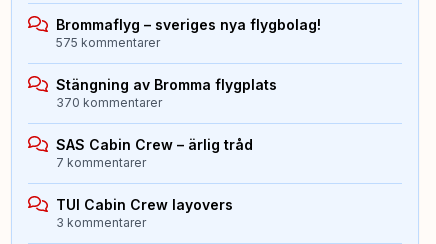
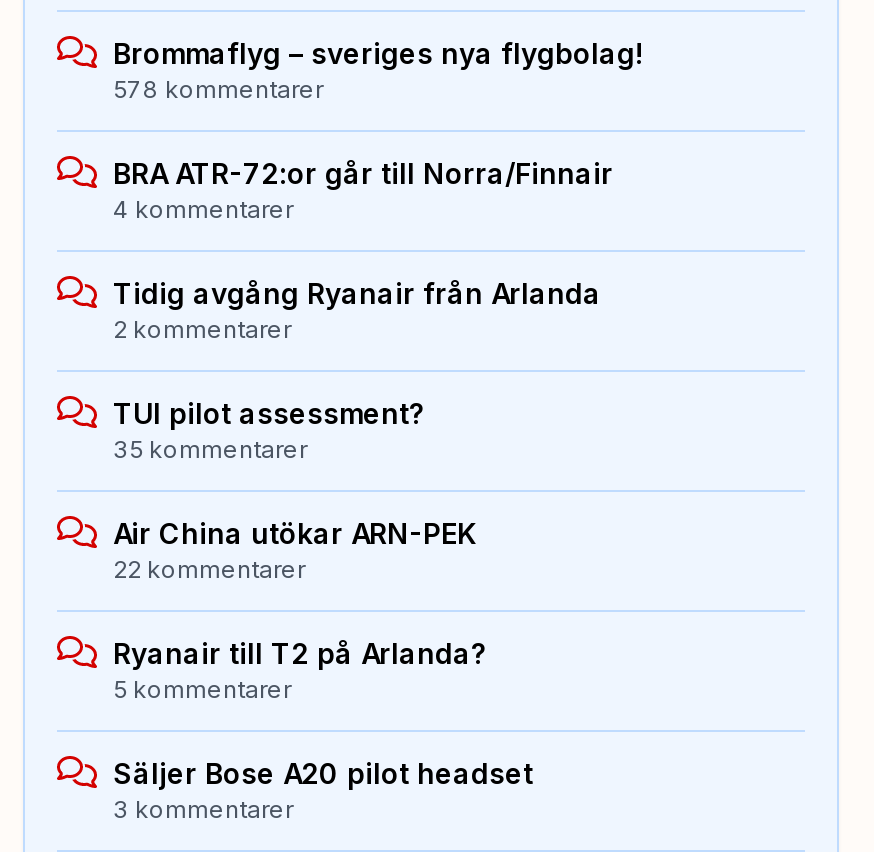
- 575 kommentarer
- Stängning av Bromma flygplats
- 370 kommentarer
- SAS Cabin Crew – ärlig tråd
- 7 kommentarer
- TUI Cabin Crew layovers
+ 578 kommentarer
+ BRA ATR-72:or går till Norra/Finnair
+ 4 kommentarer
+ Tidig avgång Ryanair från Arlanda
+ 2 kommentarer
+ TUI pilot assessment?
+ 35 kommentarer
+ Air China utökar ARN-PEK
+ 22 kommentarer
+ Ryanair till T2 på Arlanda?
+ 5 kommentarer
+ Säljer Bose A20 pilot headset
